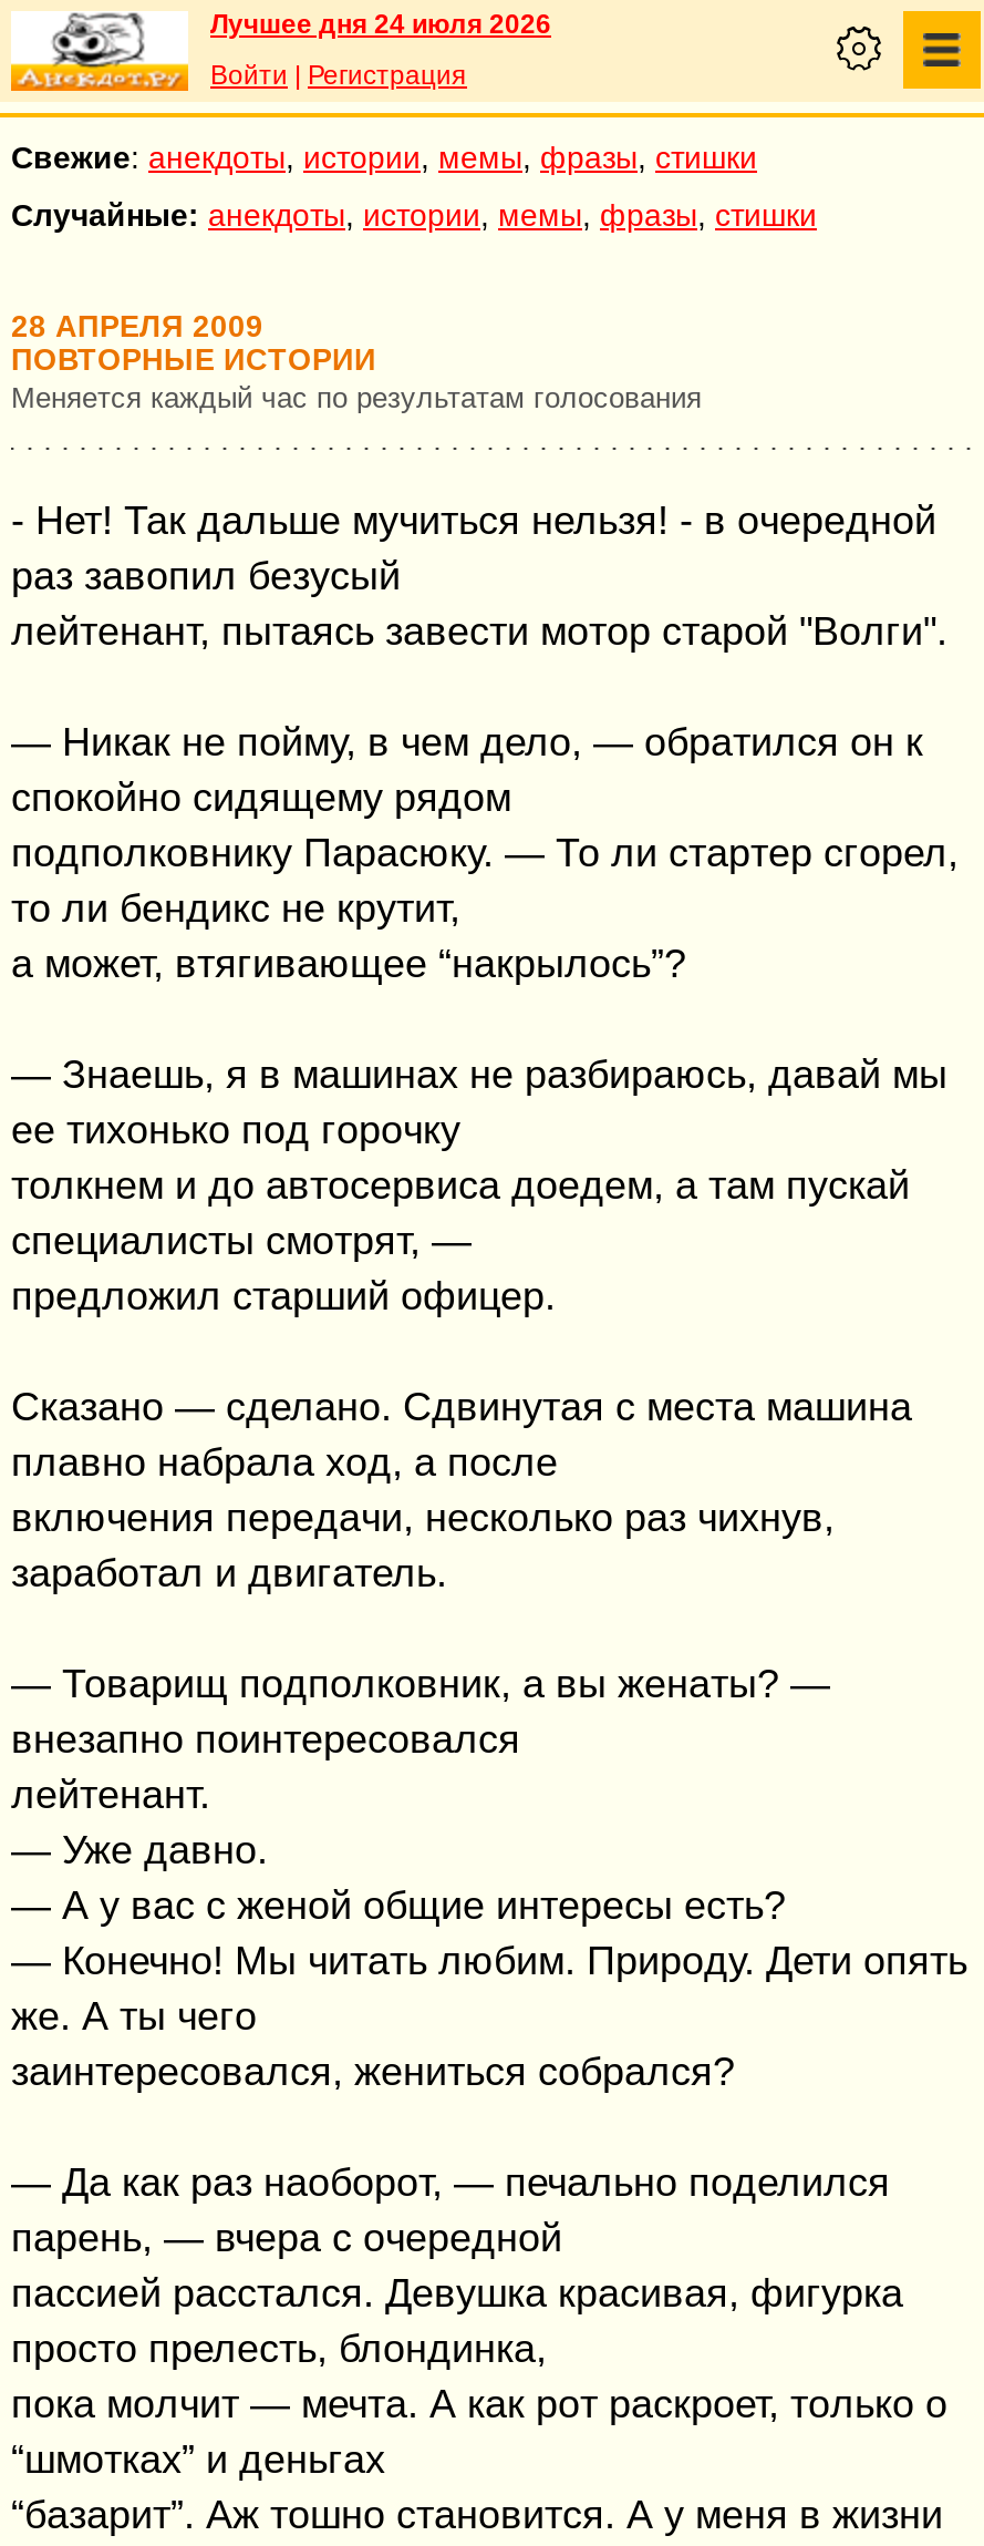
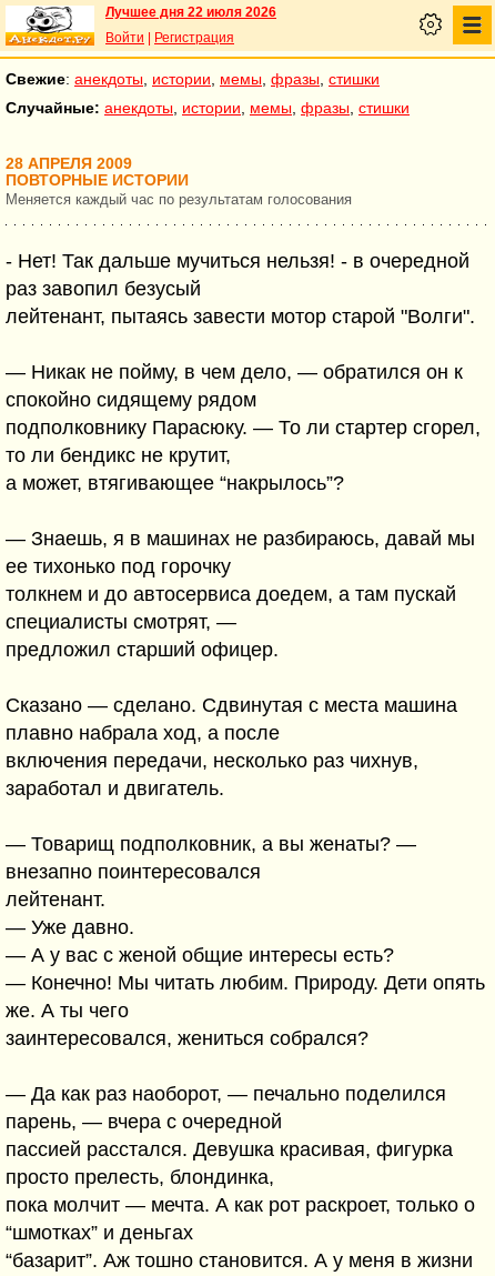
- Лучшее дня 24 июля 2026
+ Лучшее дня 22 июля 2026
